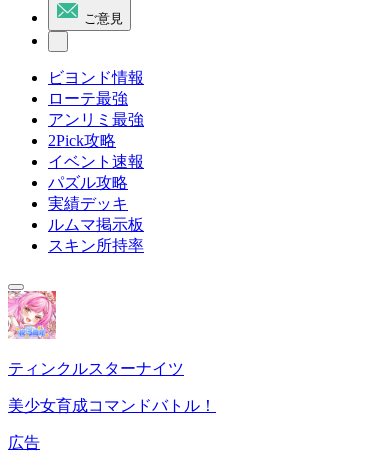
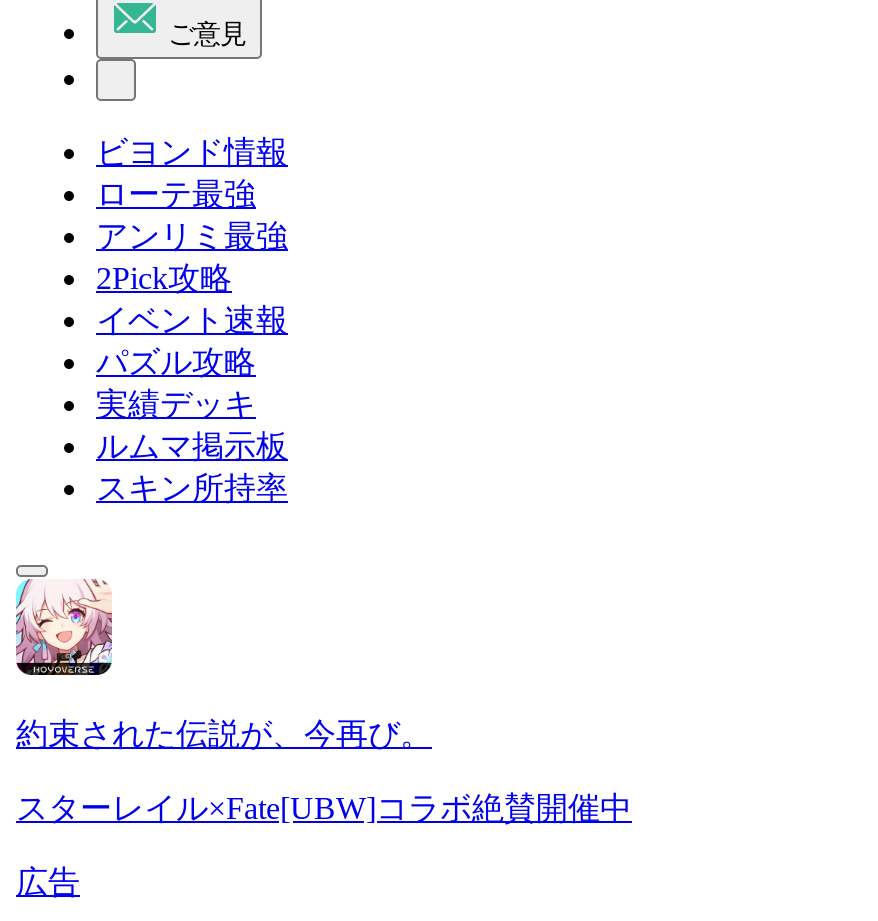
- [image]
- ティンクルスターナイツ
+ [image]
+ 約束された伝説が、今再び。

- 美少女育成コマンドバトル！
+ スターレイル×Fate[UBW]コラボ絶賛開催中
